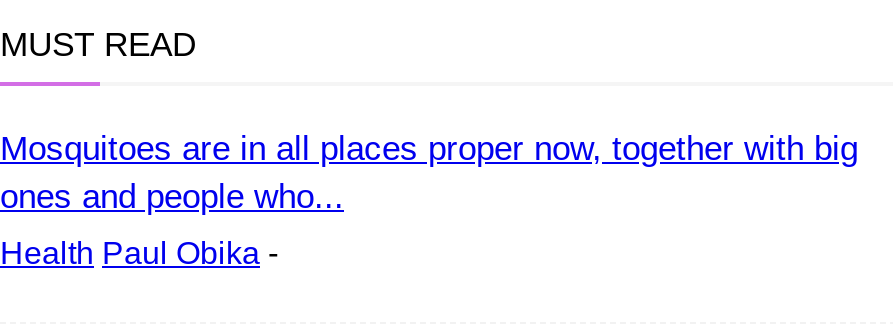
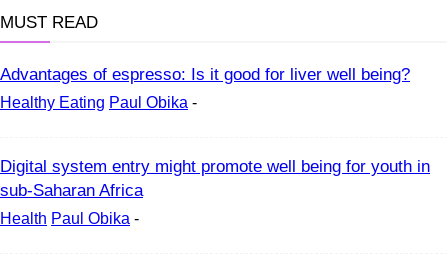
- Mosquitoes are in all places proper now, together with big
- ones and people who...
+ Advantages of espresso: Is it good for liver well being?
+ Healthy Eating Paul Obika -
+ Digital system entry might promote well being for youth in
+ sub-Saharan Africa
